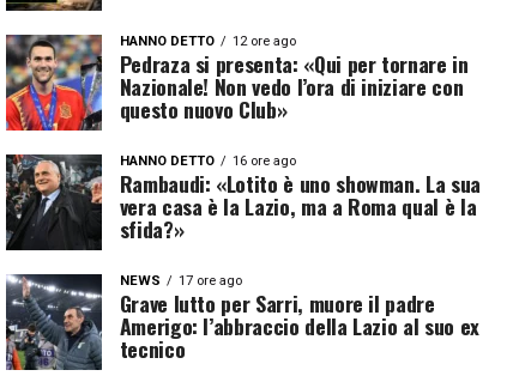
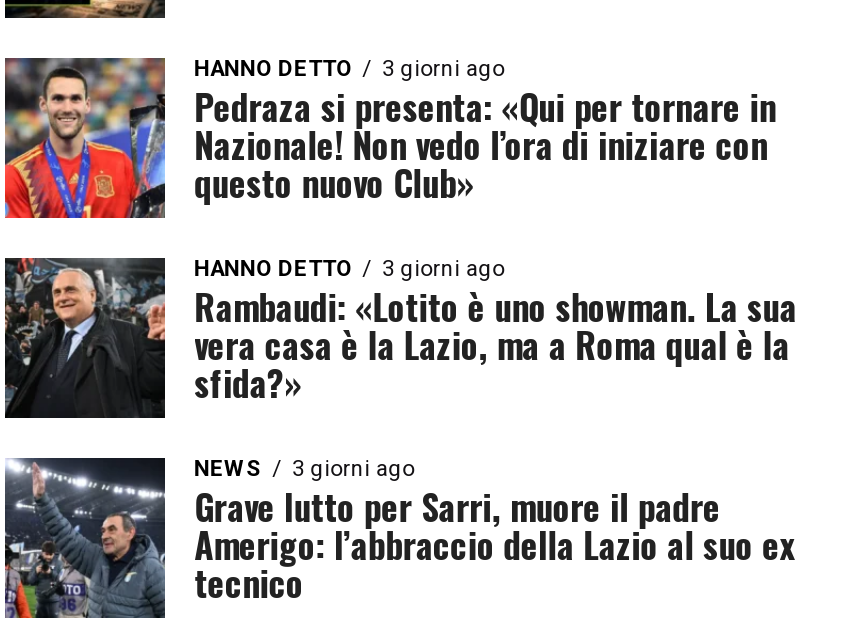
- HANNO DETTO 12 ore ago
+ HANNO DETTO 3 giorni ago

- HANNO DETTO 16 ore ago
+ HANNO DETTO 3 giorni ago

- NEWS 17 ore ago
+ NEWS 3 giorni ago
